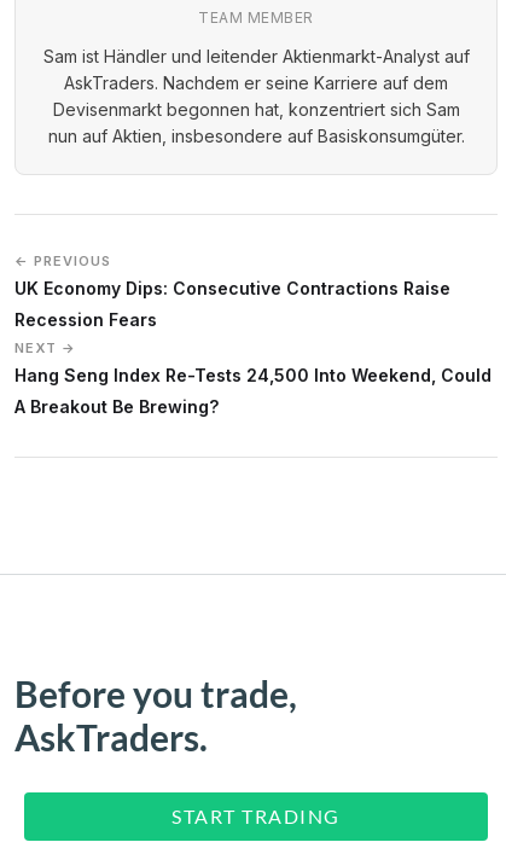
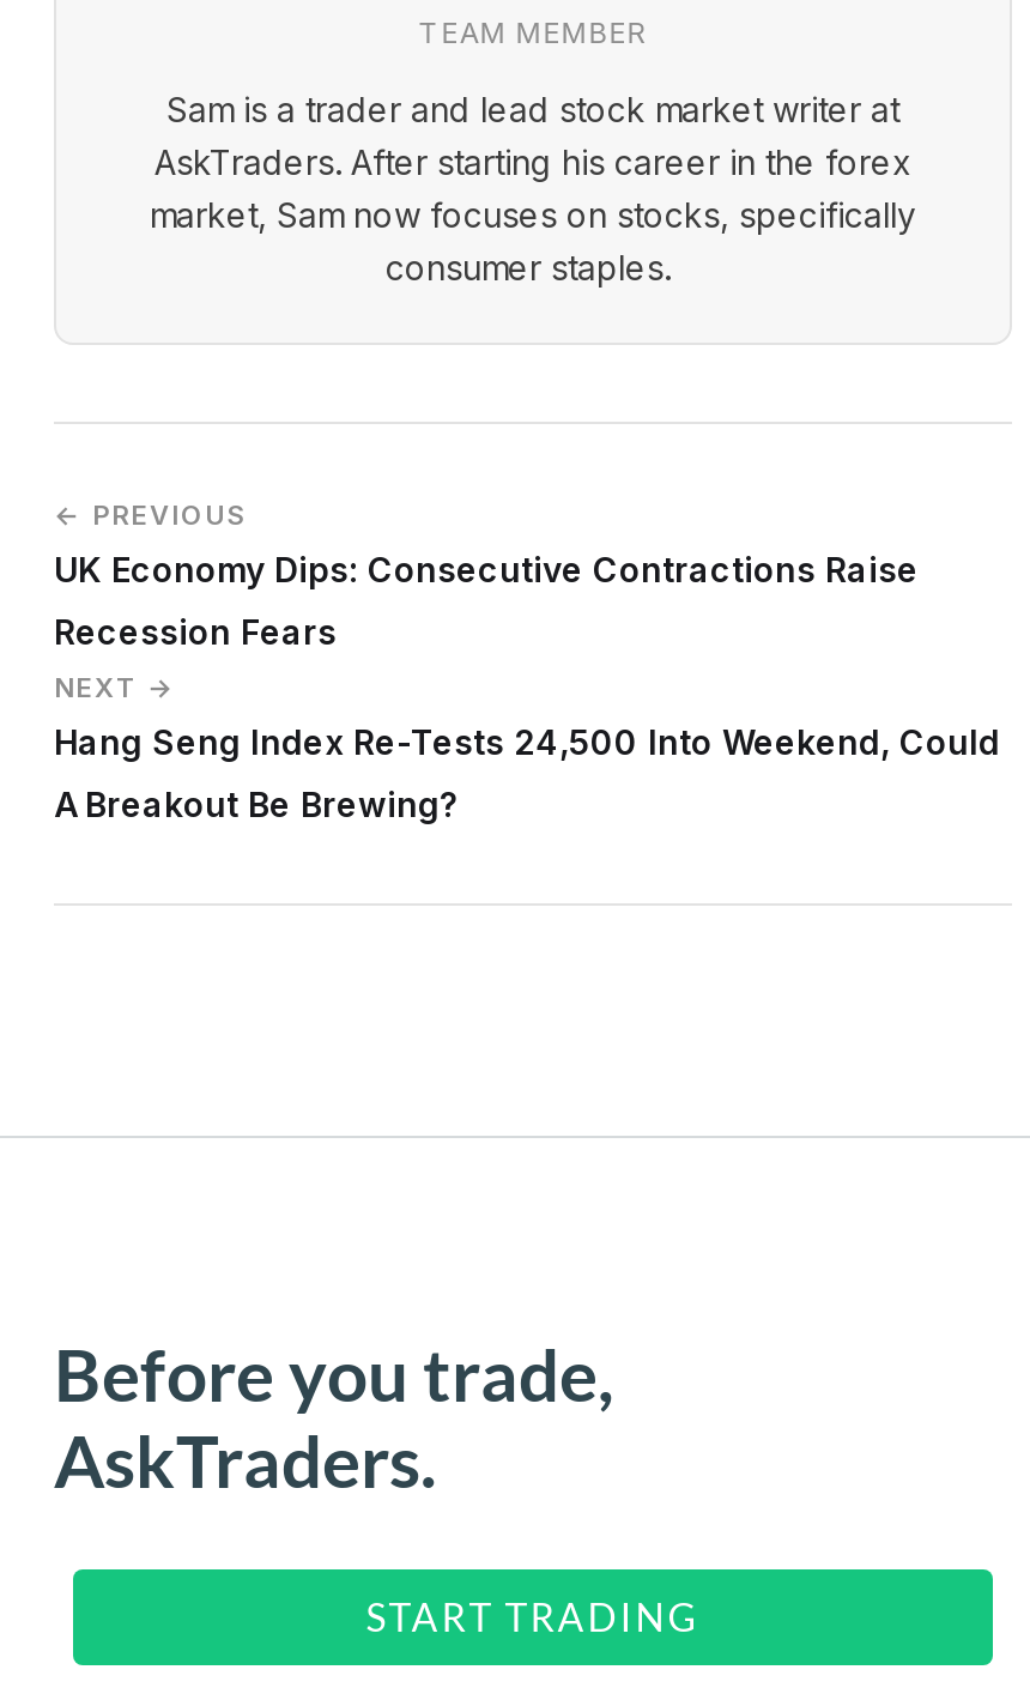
- Sam ist Händler und leitender Aktienmarkt-Analyst auf
- AskTraders. Nachdem er seine Karriere auf dem
- Devisenmarkt begonnen hat, konzentriert sich Sam
- nun auf Aktien, insbesondere auf Basiskonsumgüter.
+ Sam is a trader and lead stock market writer at
+ AskTraders. After starting his career in the forex
+ market, Sam now focuses on stocks, specifically
+ consumer staples.
